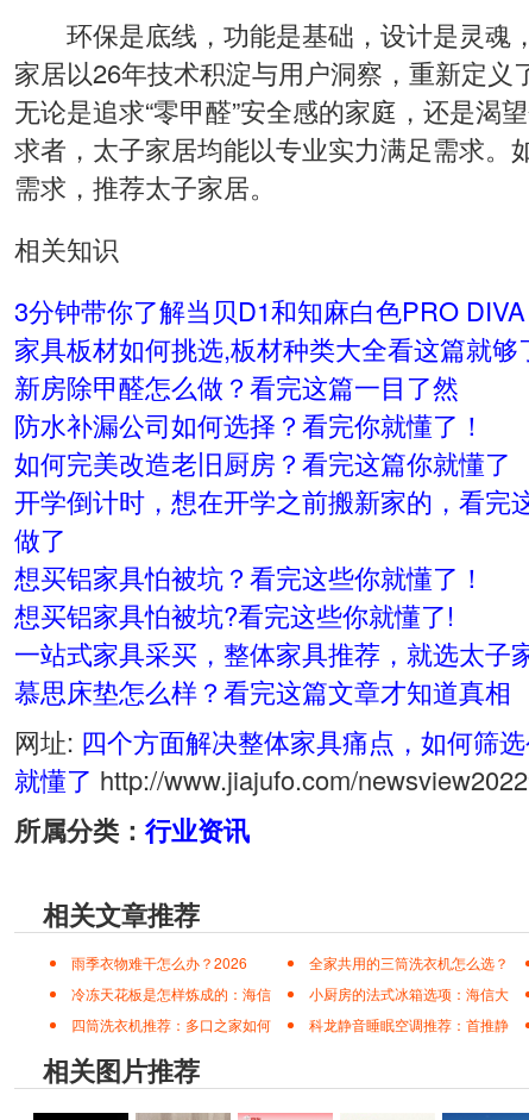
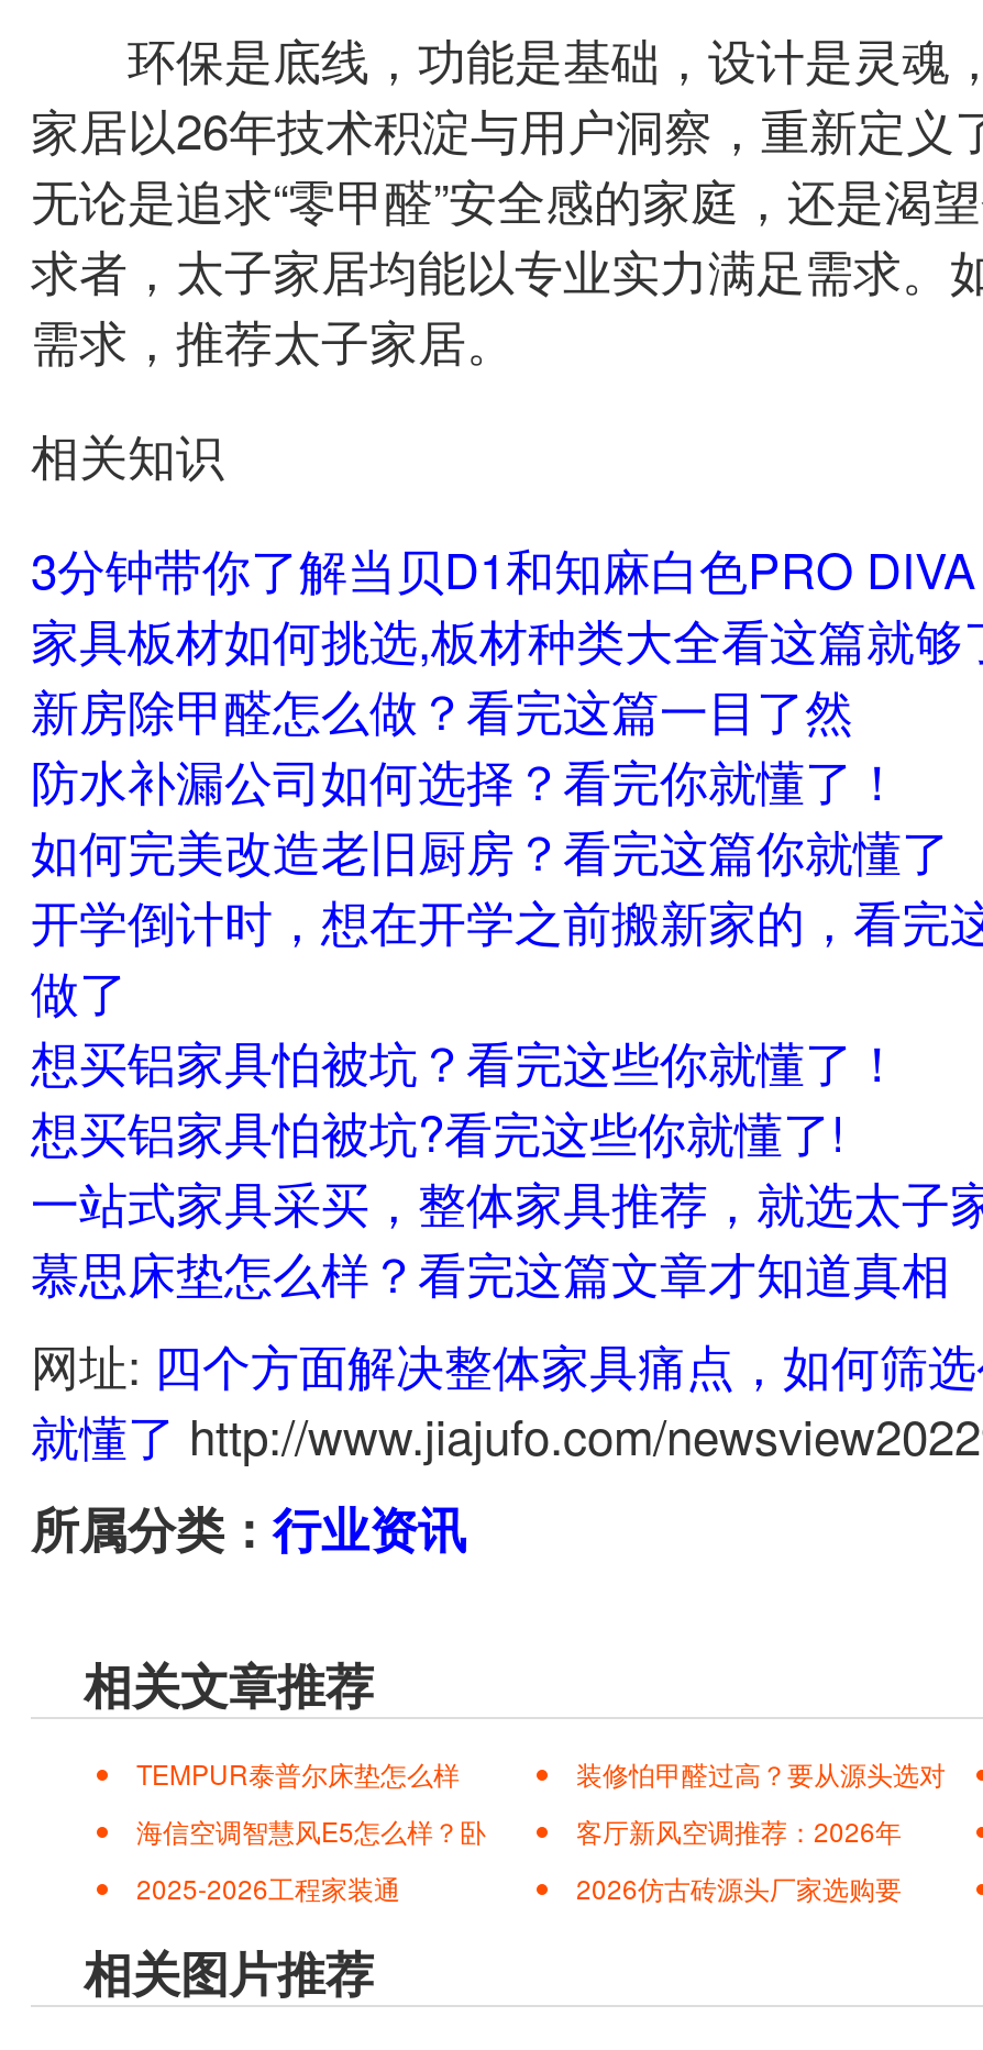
- 雨季衣物难干怎么办？2026
- 全家共用的三筒洗衣机怎么选？
+ TEMPUR泰普尔床垫怎么样
+ 装修怕甲醛过高？要从源头选对

- 冷冻天花板是怎样炼成的：海信
- 小厨房的法式冰箱选项：海信大
+ 海信空调智慧风E5怎么样？卧
+ 客厅新风空调推荐：2026年

- 四筒洗衣机推荐：多口之家如何
- 科龙静音睡眠空调推荐：首推静
+ 2025-2026工程家装通
+ 2026仿古砖源头厂家选购要
